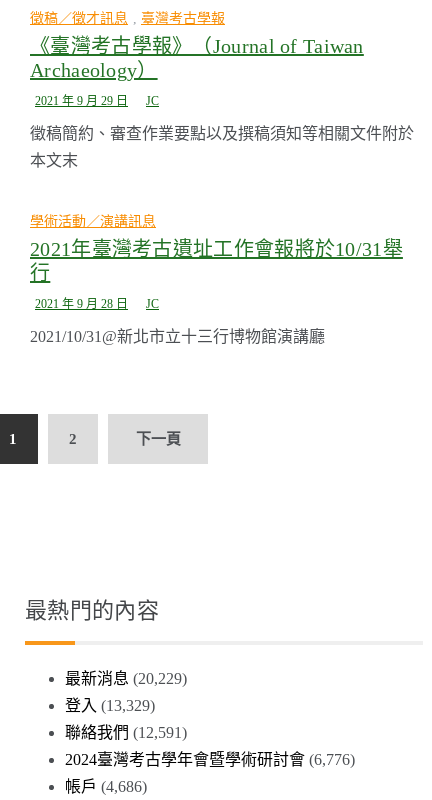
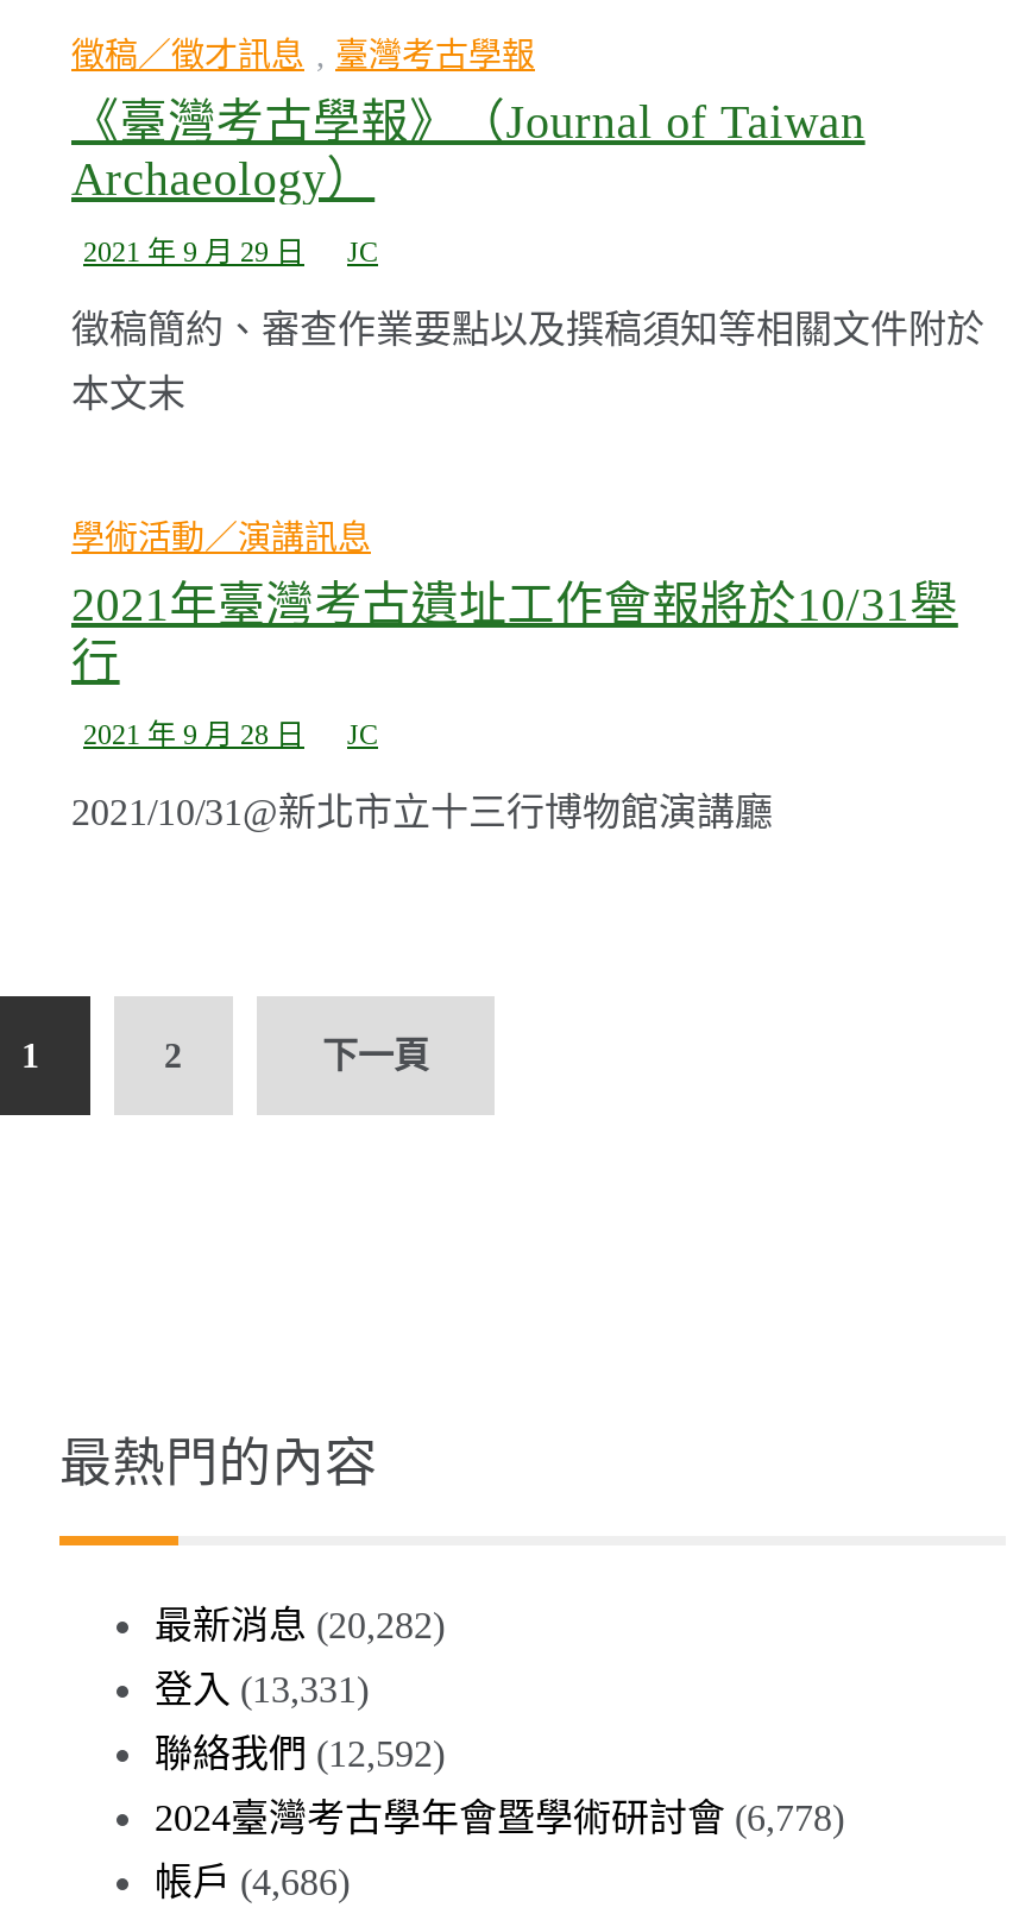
- 最新消息 (20,229)
+ 最新消息 (20,282)

- 登入 (13,329)
+ 登入 (13,331)

- 聯絡我們 (12,591)
+ 聯絡我們 (12,592)

- 2024臺灣考古學年會暨學術研討會 (6,776)
+ 2024臺灣考古學年會暨學術研討會 (6,778)
